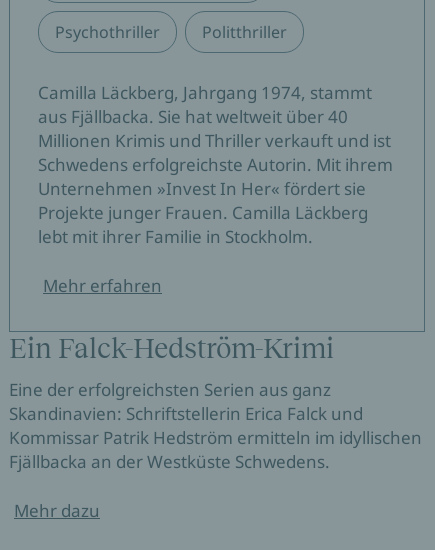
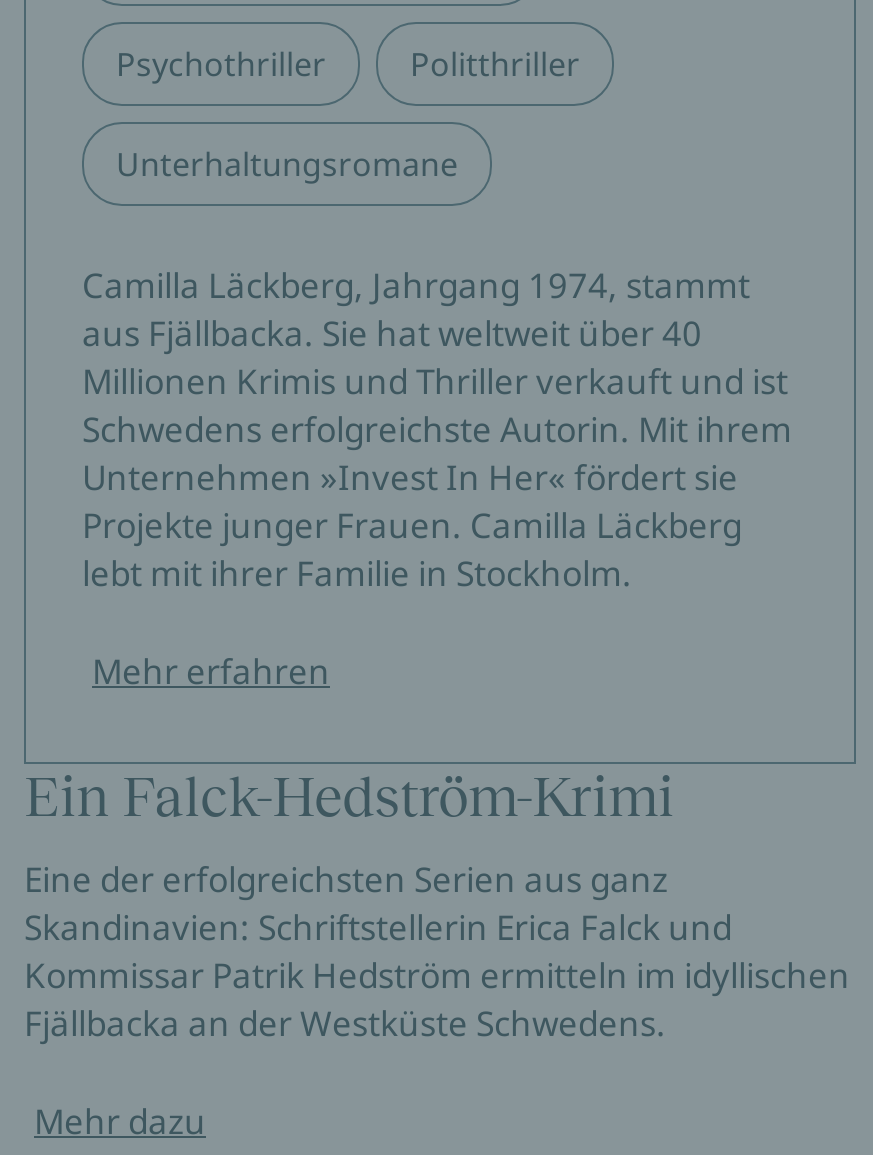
+ Unterhaltungsromane
